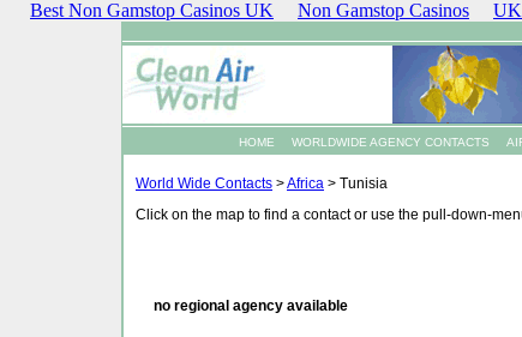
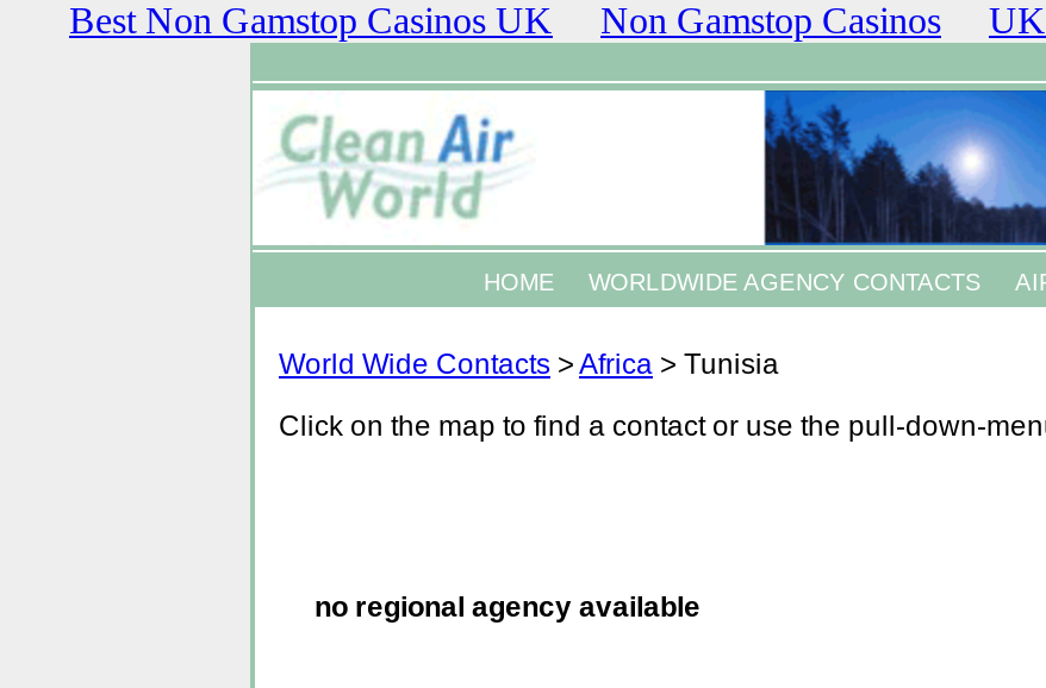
- [image]
+ [image]
